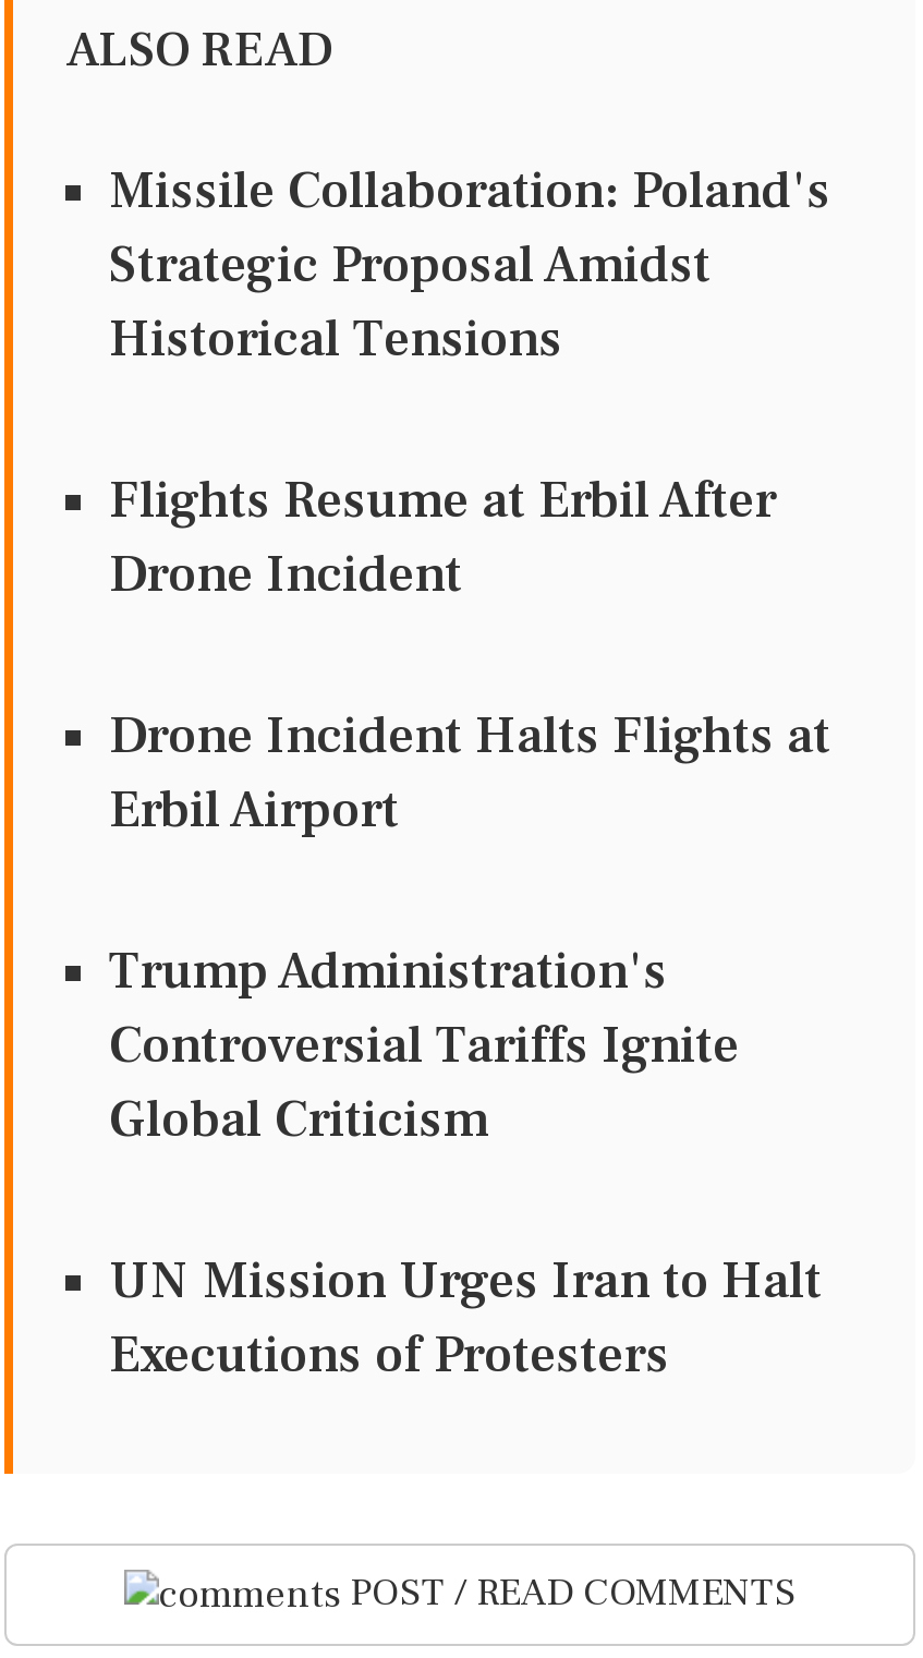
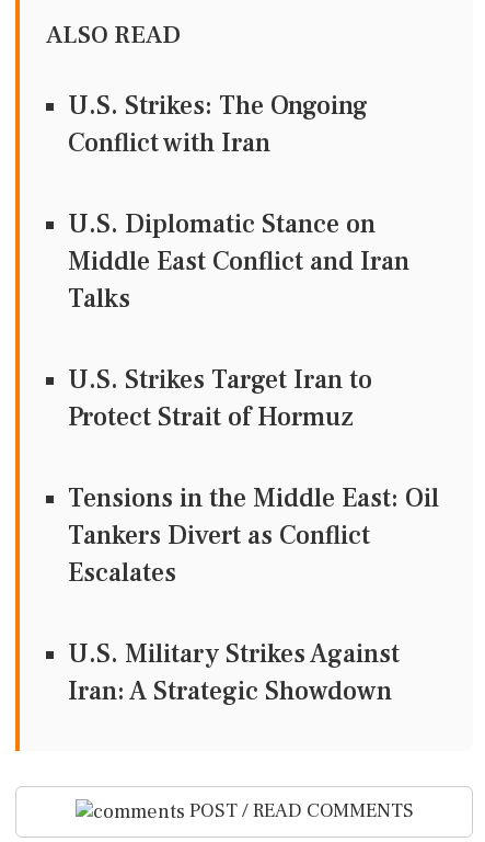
- Missile Collaboration: Poland's
- Strategic Proposal Amidst
- Historical Tensions
+ U.S. Strikes: The Ongoing
+ Conflict with Iran

- Flights Resume at Erbil After
- Drone Incident
+ U.S. Diplomatic Stance on
+ Middle East Conflict and Iran
+ Talks

- Drone Incident Halts Flights at
- Erbil Airport
+ U.S. Strikes Target Iran to
+ Protect Strait of Hormuz

- Trump Administration's
- Controversial Tariffs Ignite
- Global Criticism
+ Tensions in the Middle East: Oil
+ Tankers Divert as Conflict
+ Escalates

- UN Mission Urges Iran to Halt
- Executions of Protesters
+ U.S. Military Strikes Against
+ Iran: A Strategic Showdown
